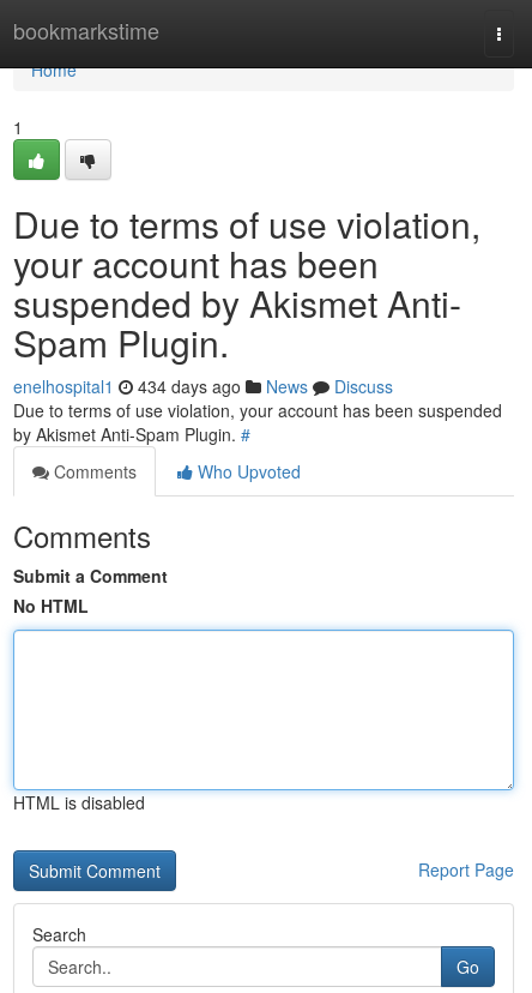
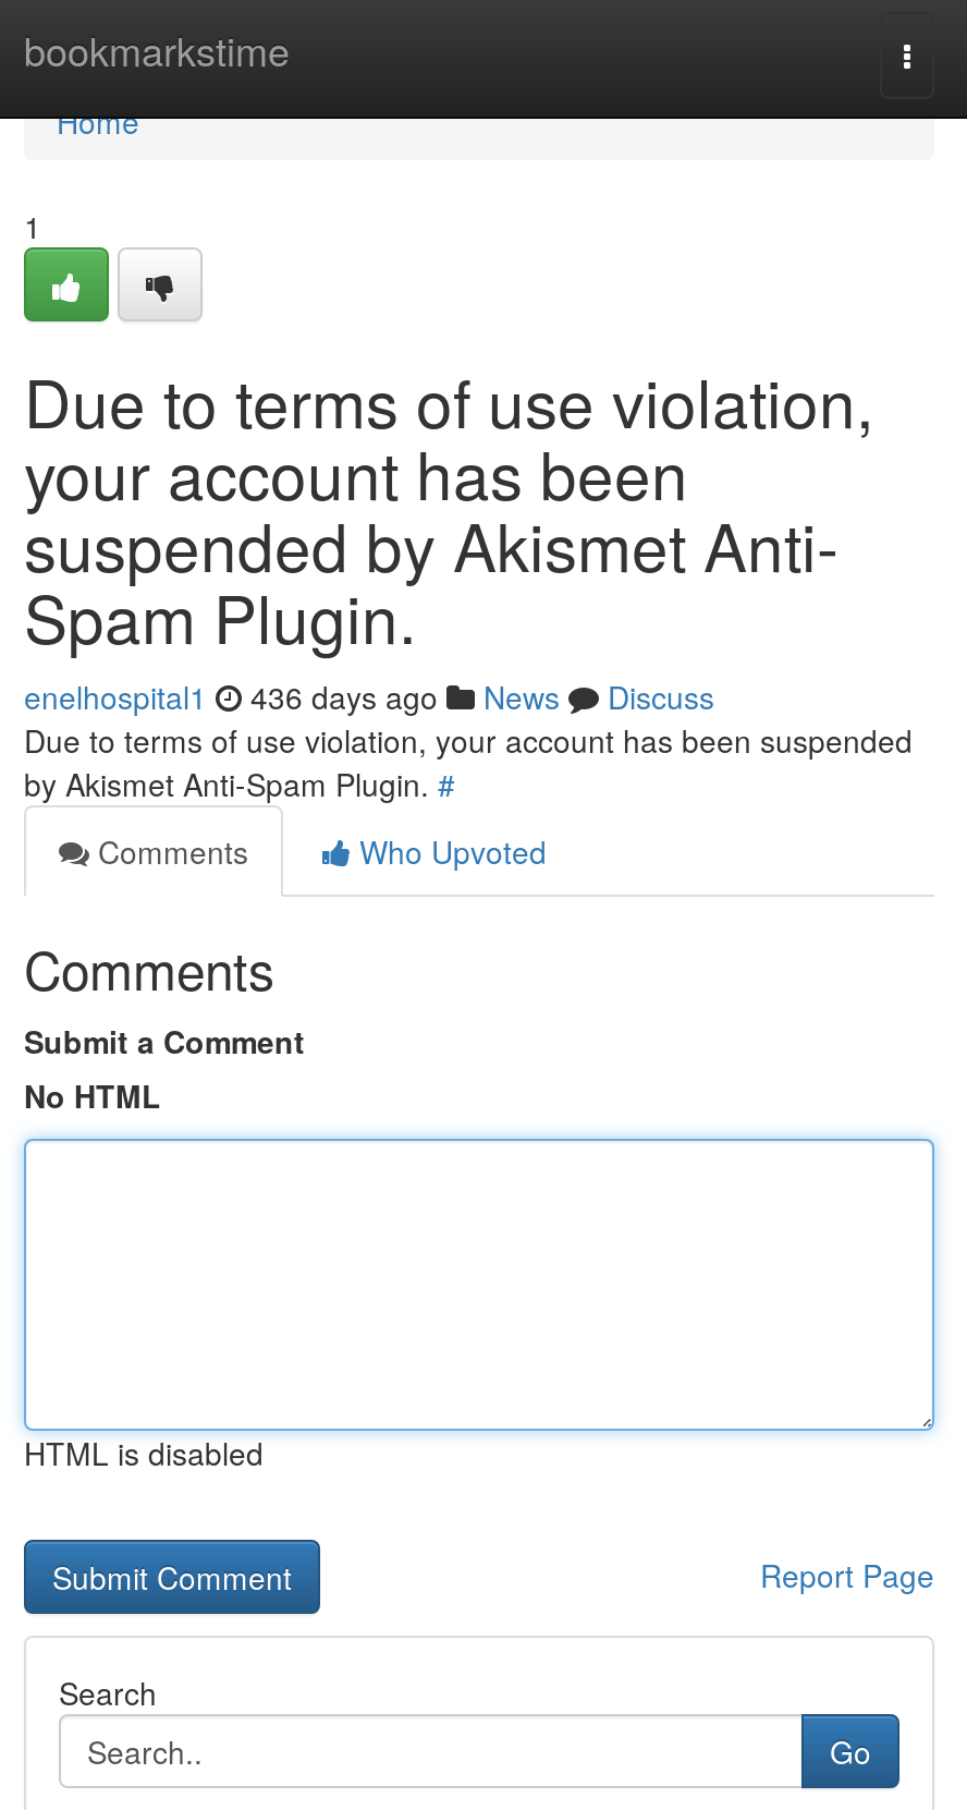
- enelhospital1 434 days ago News Discuss
+ enelhospital1 436 days ago News Discuss
